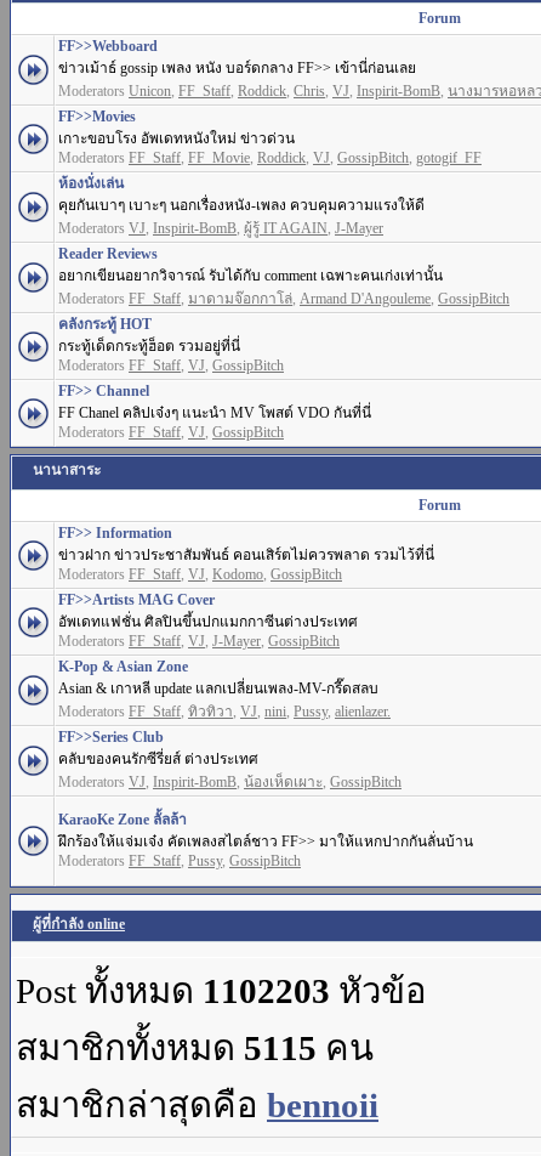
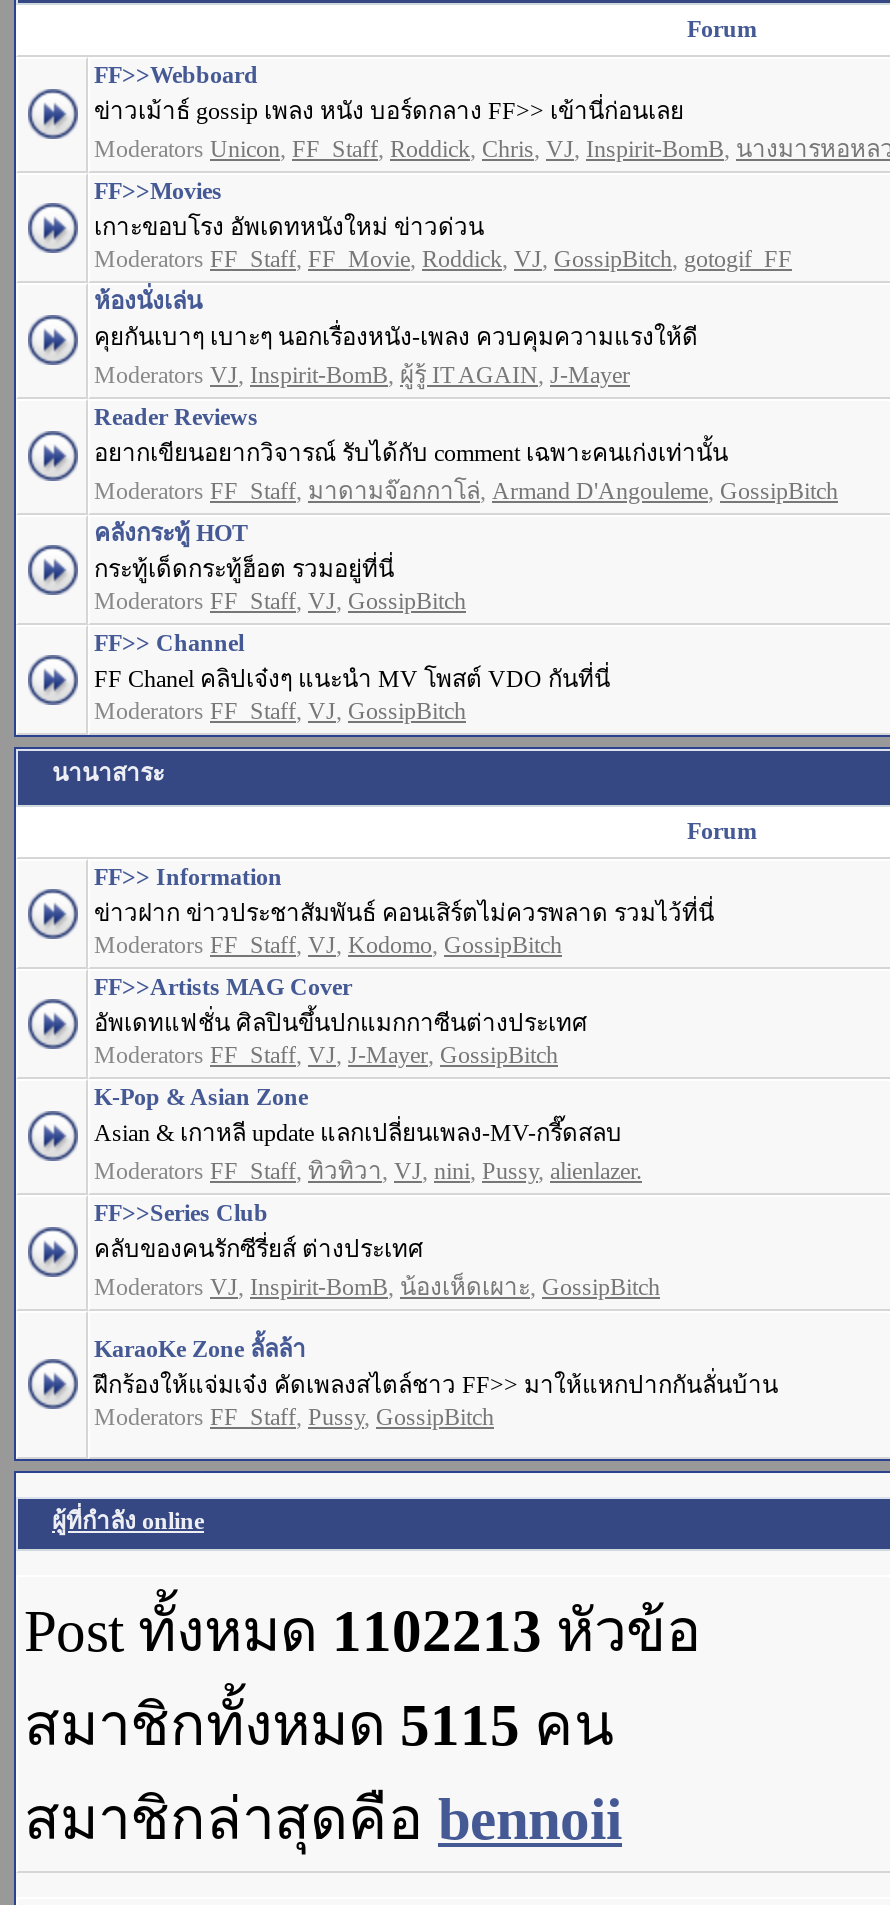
- Post ทั้งหมด1102203หัวข้อ
+ Post ทั้งหมด1102213หัวข้อ
